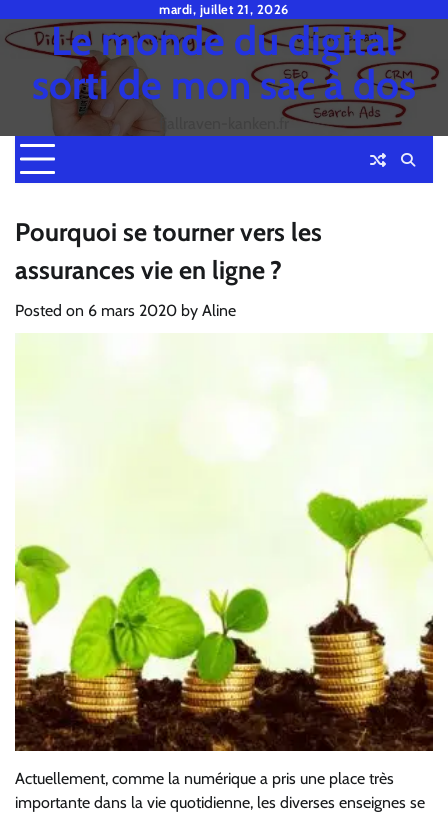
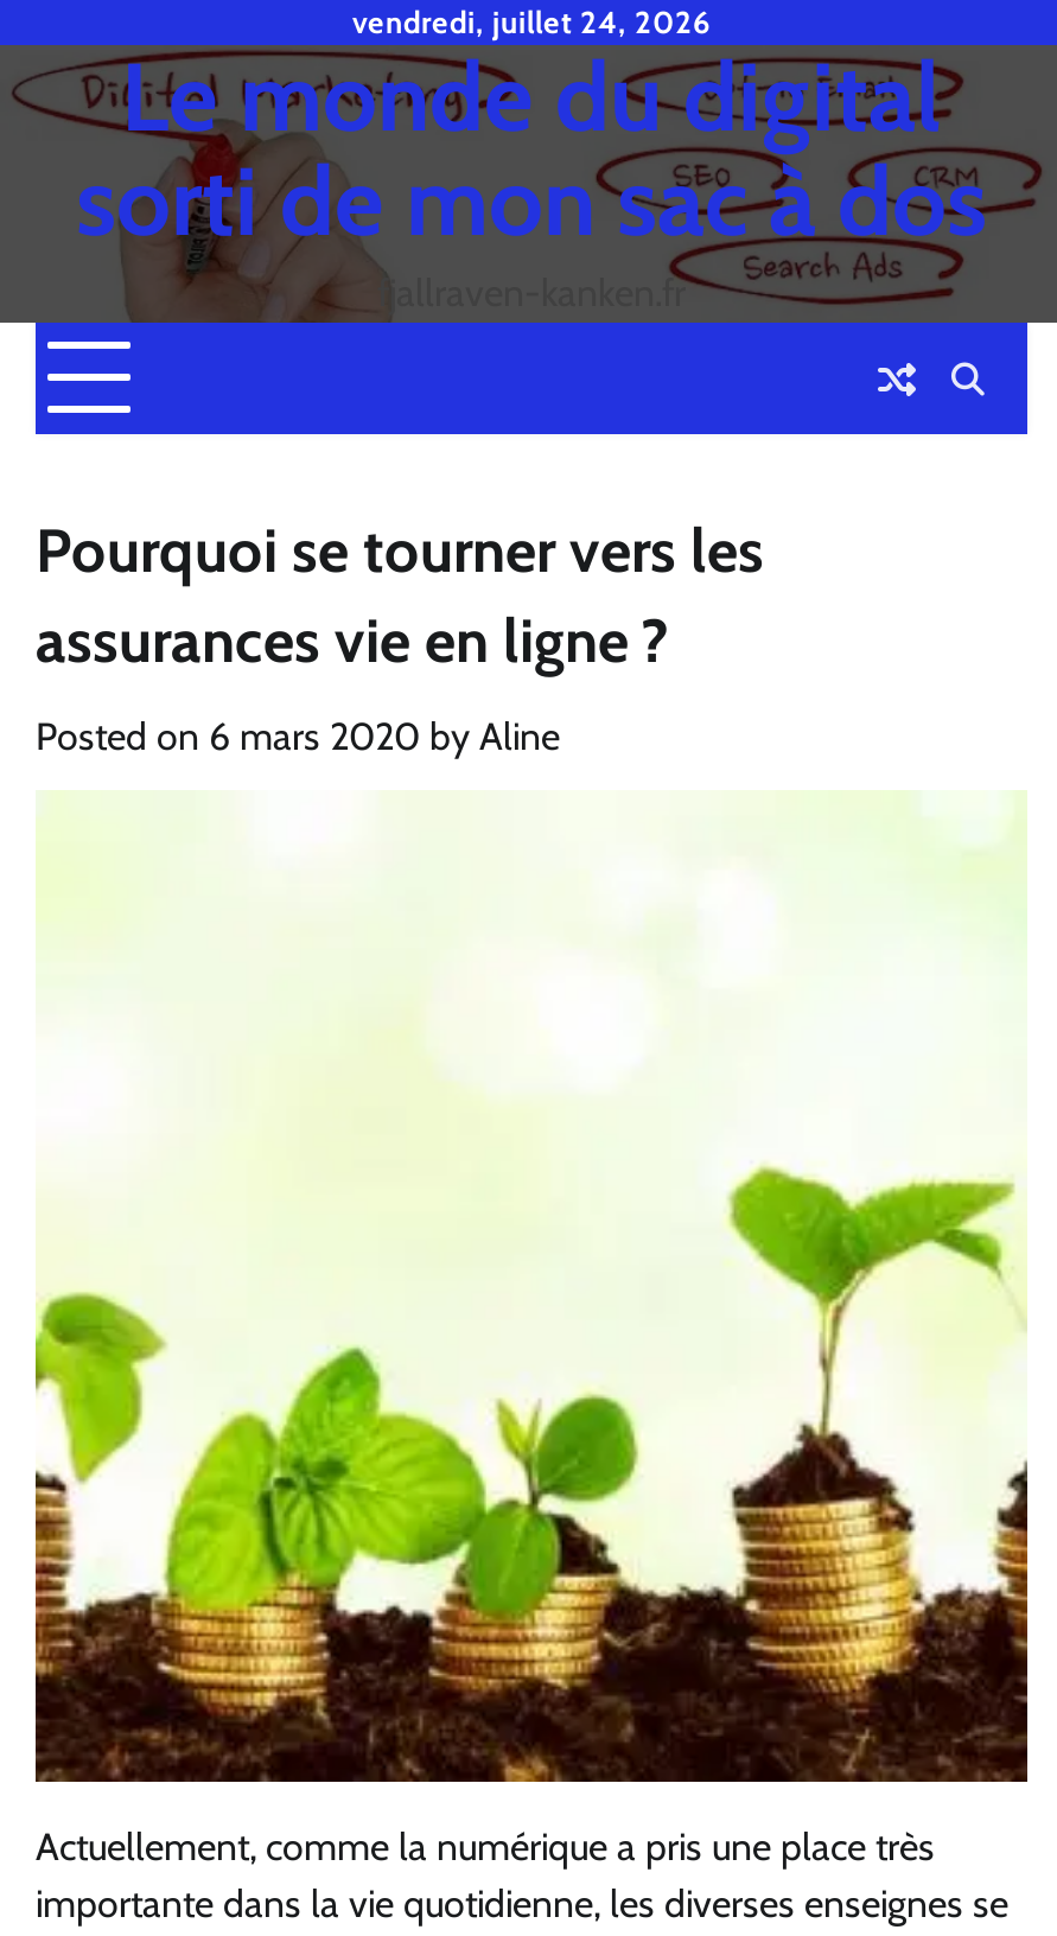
- mardi, juillet 21, 2026
+ vendredi, juillet 24, 2026
